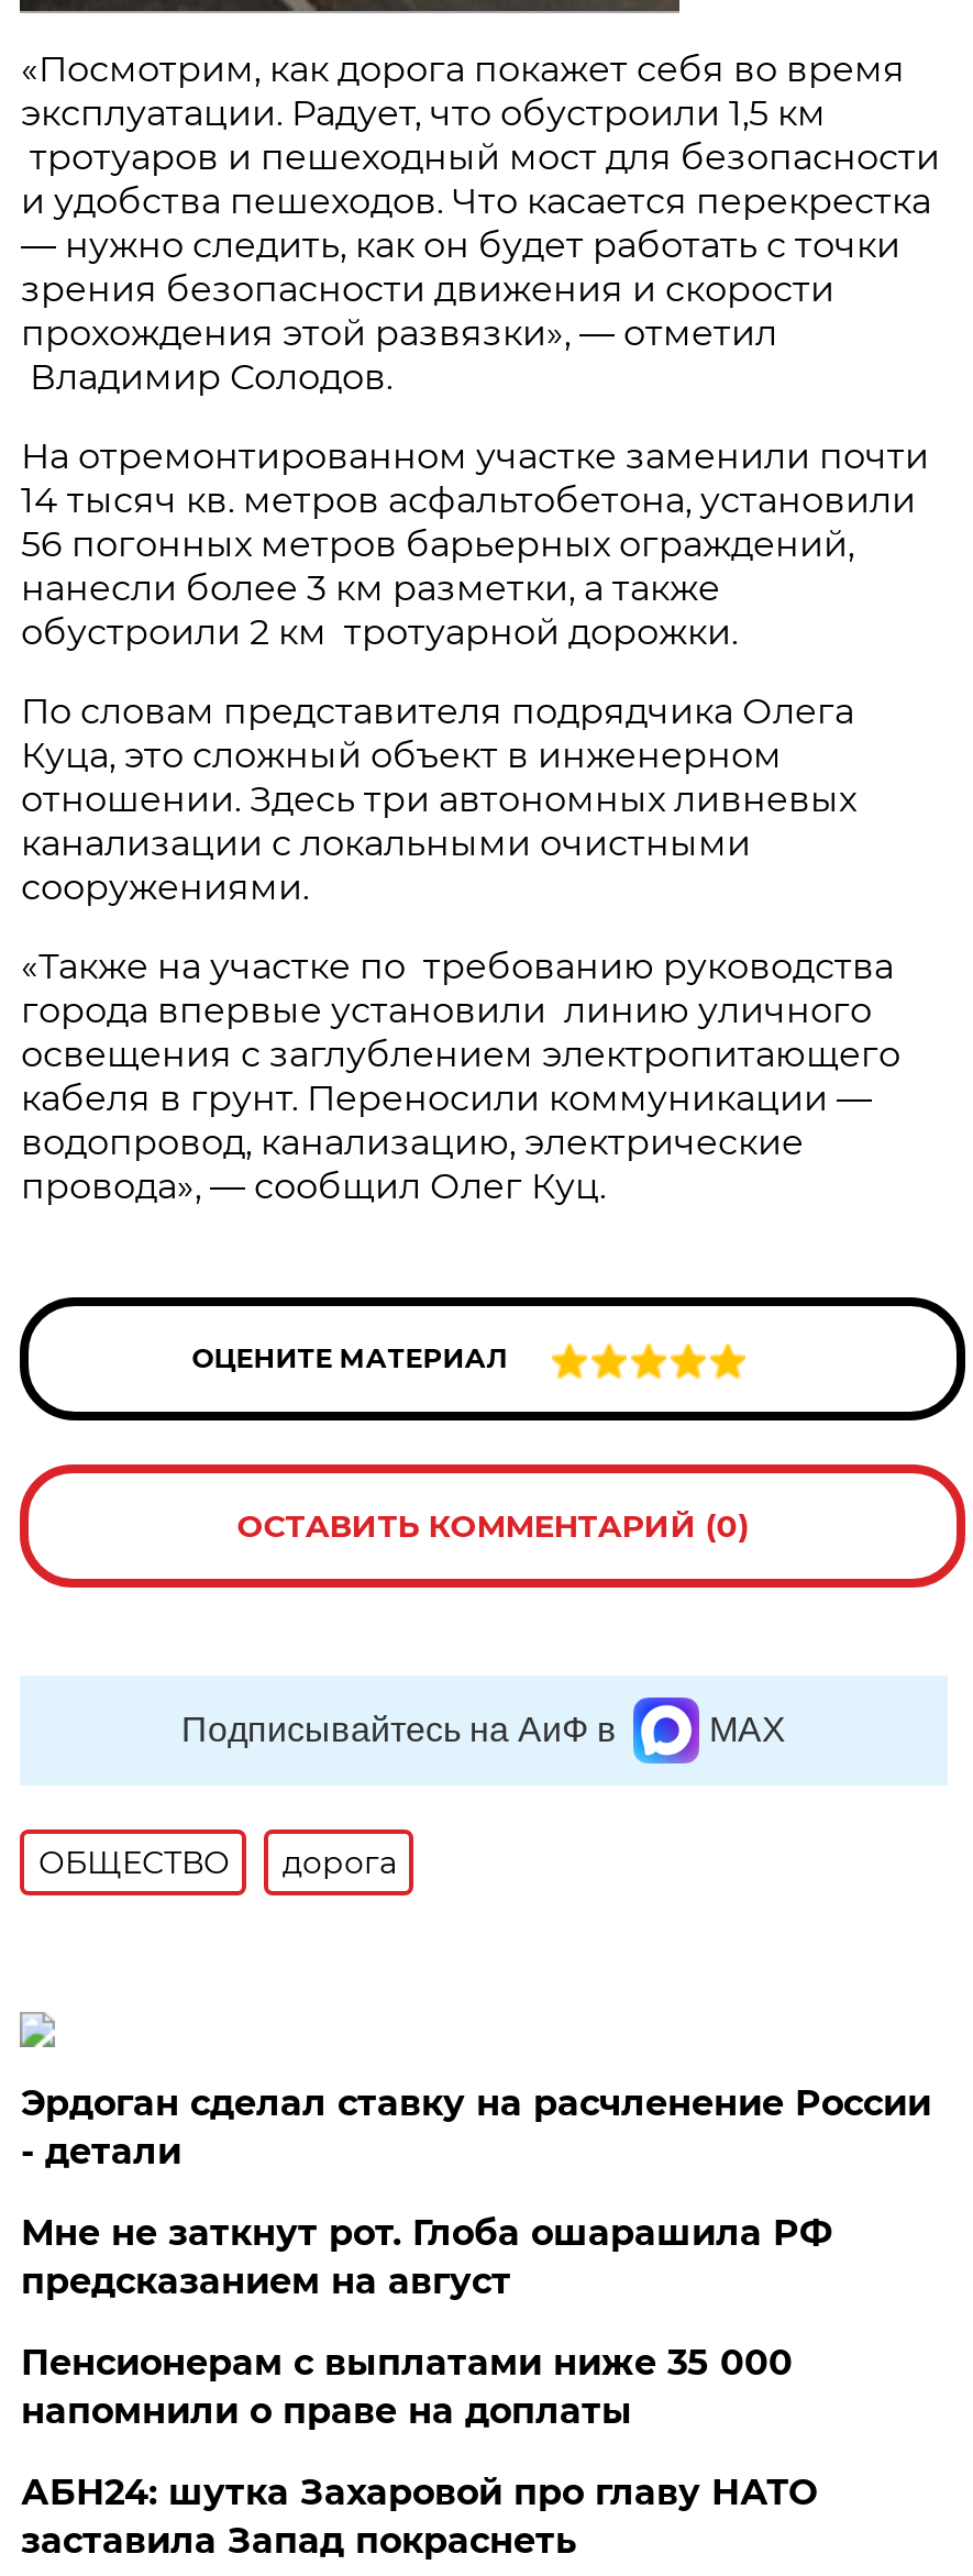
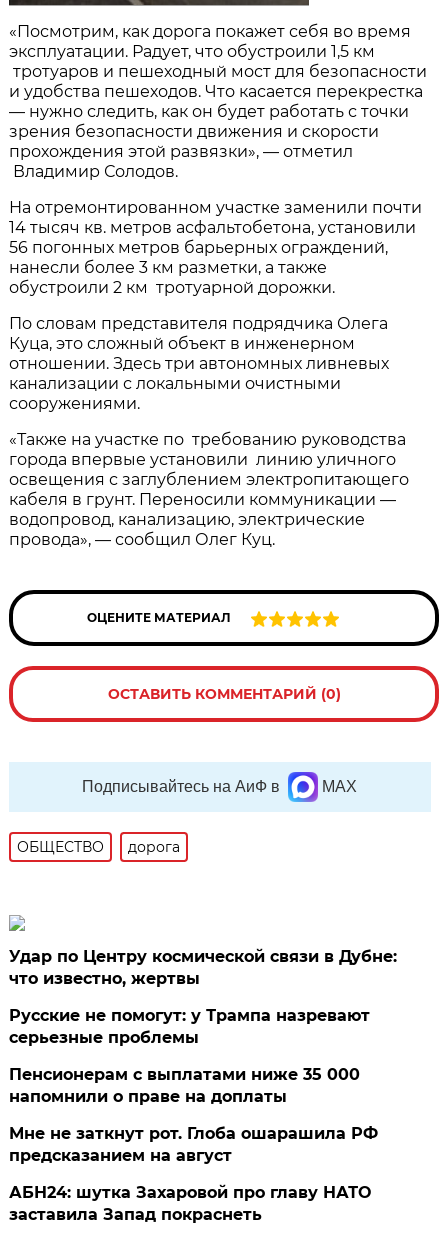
+ Русские не помогут: у Трампа назревают
+ серьезные проблемы

- Эрдоган сделал ставку на расчленение России
- - детали
+ Удар по Центру космической связи в Дубне:
+ что известно, жертвы

moved down: Мне не заткнут рот. Глоба ошарашила РФ | предсказанием на август
